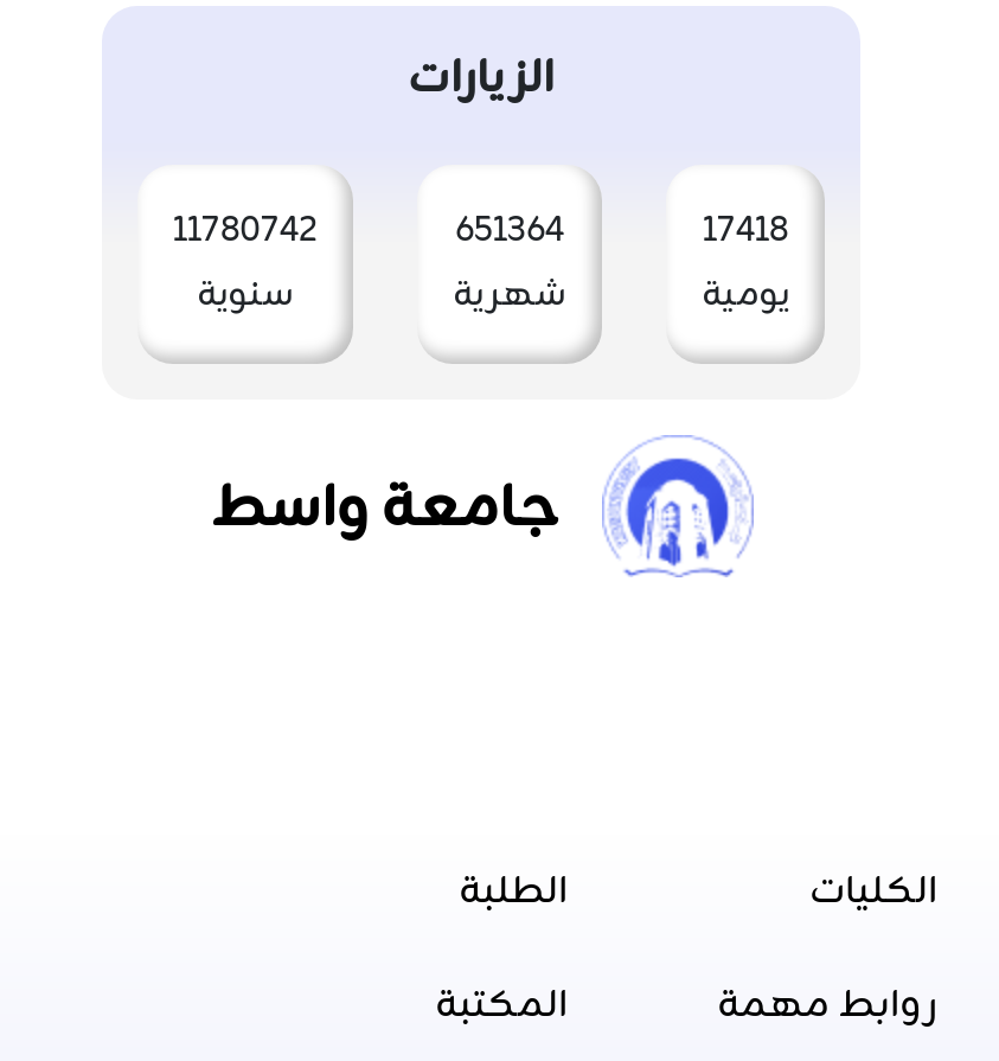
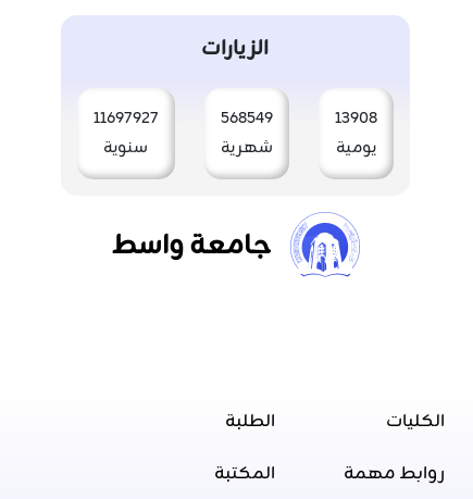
- 11780742
+ 11697927

- 651364
+ 568549

- 17418
+ 13908
